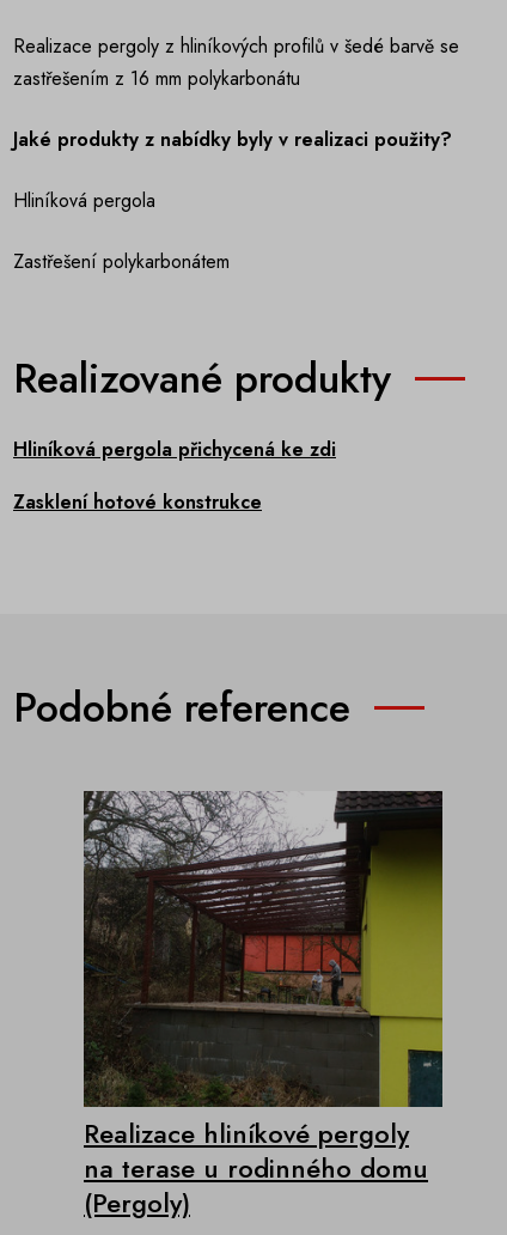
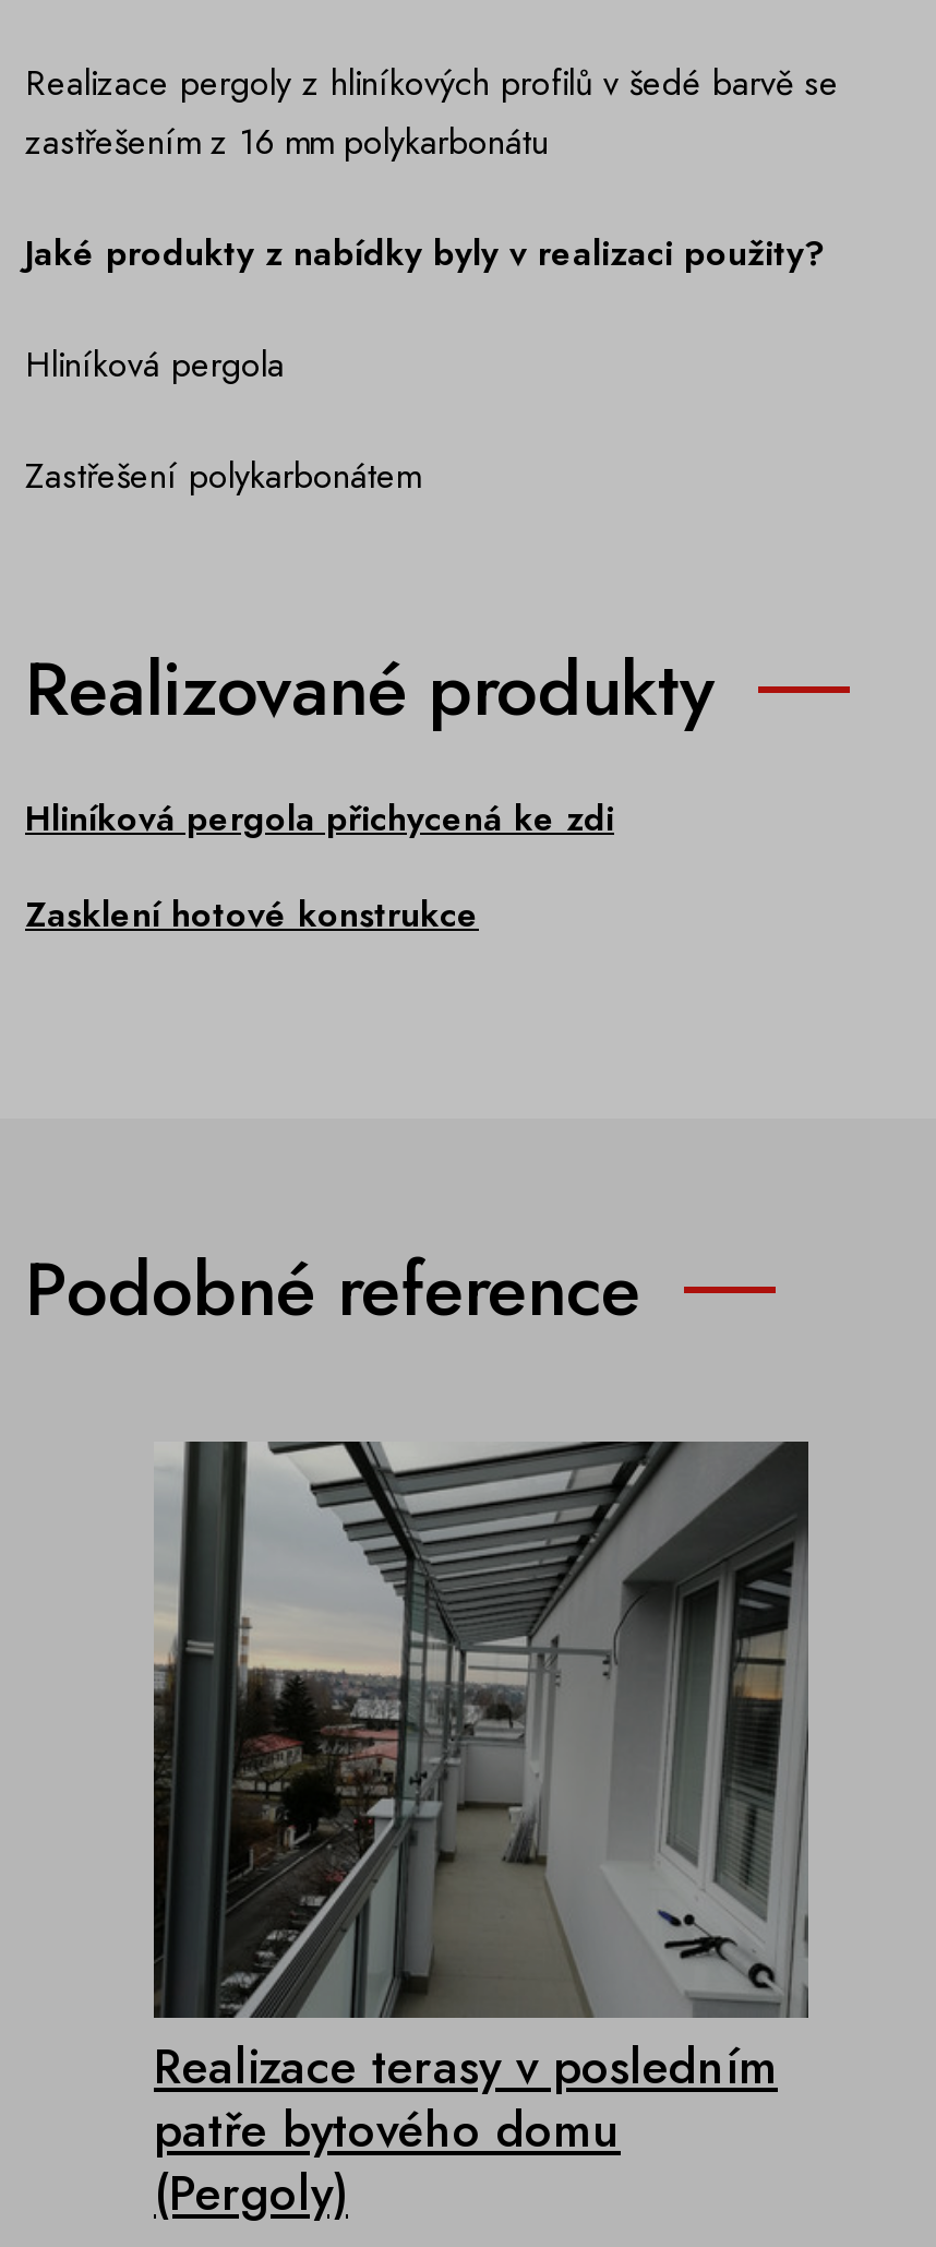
- [image]
- Realizace hliníkové pergoly
- na terase u rodinného domu
+ [image]
+ Realizace terasy v posledním
+ patře bytového domu
